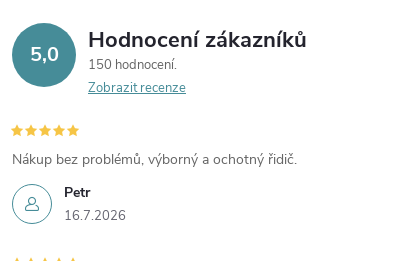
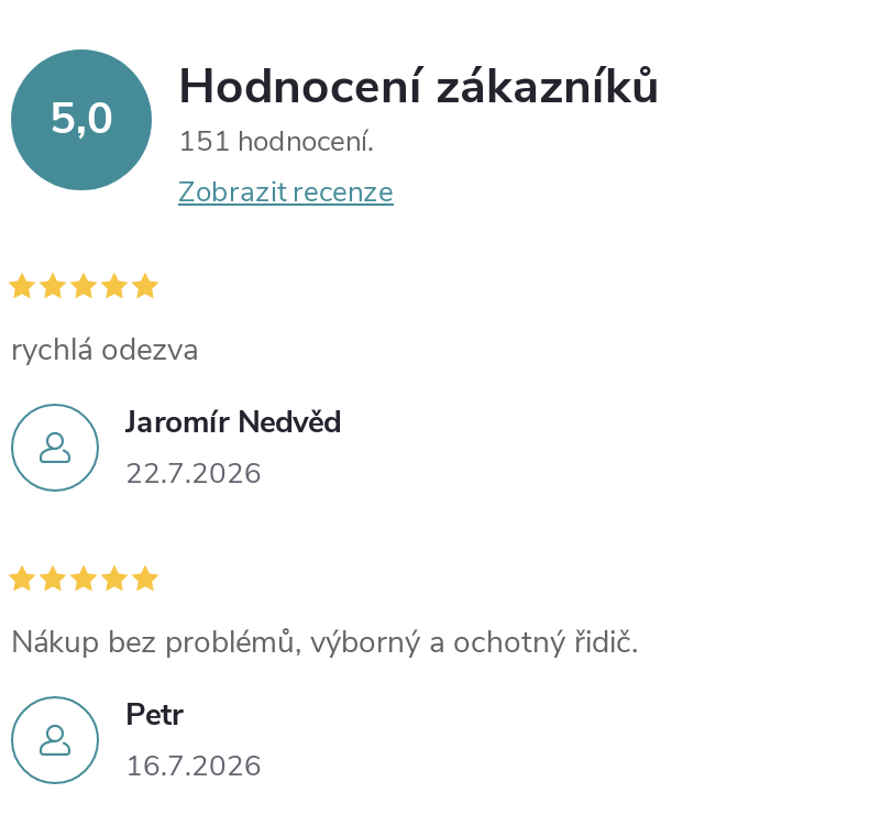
- 5,0 150 hodnocení Hodnocení zákazníků
+ 5,0 151 hodnocení Hodnocení zákazníků

+ rychlá odezva

+ Jaromír Nedvěd
+ 22.7.2026
